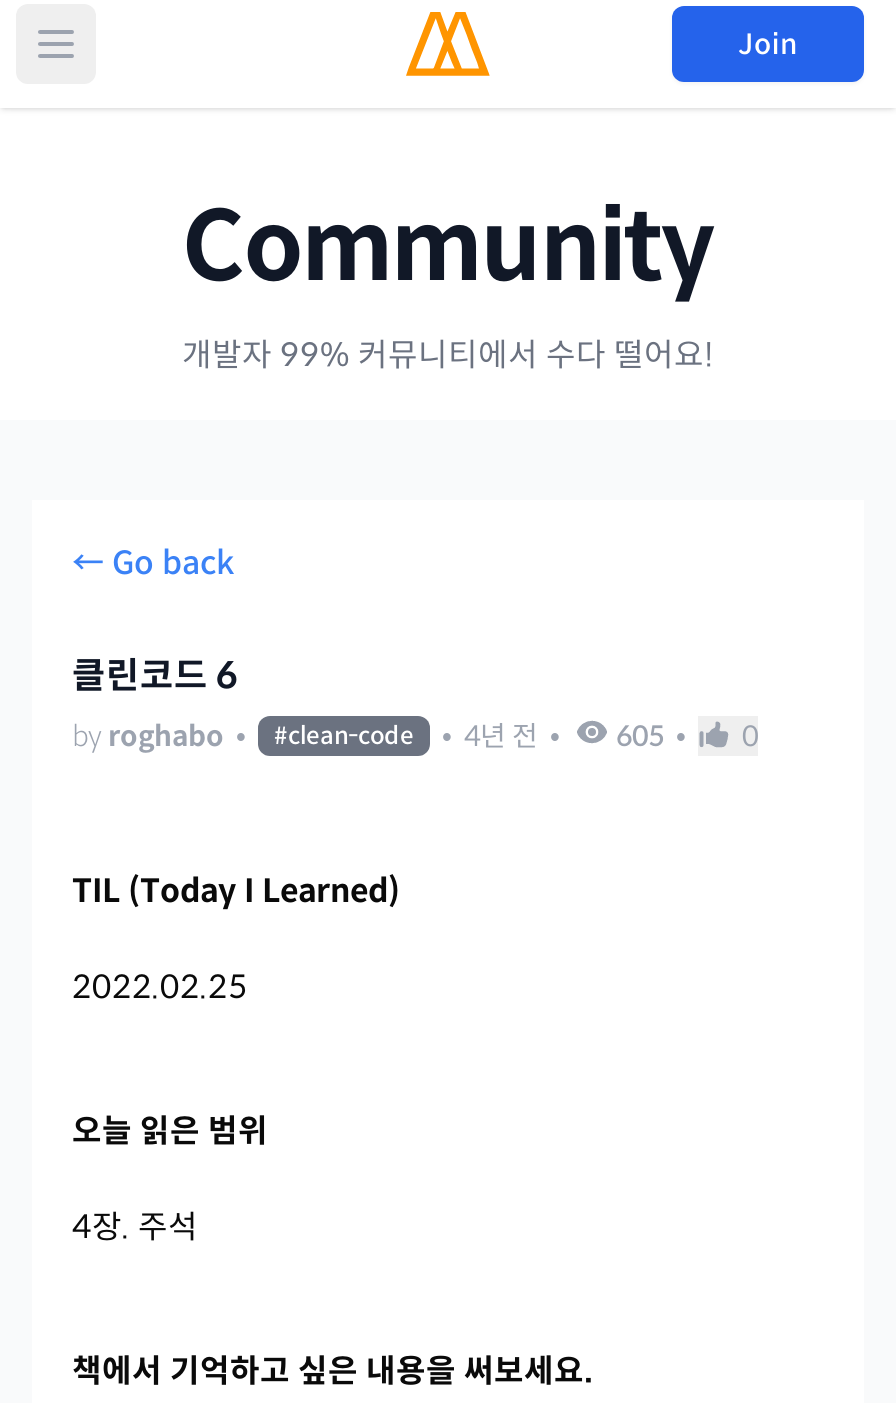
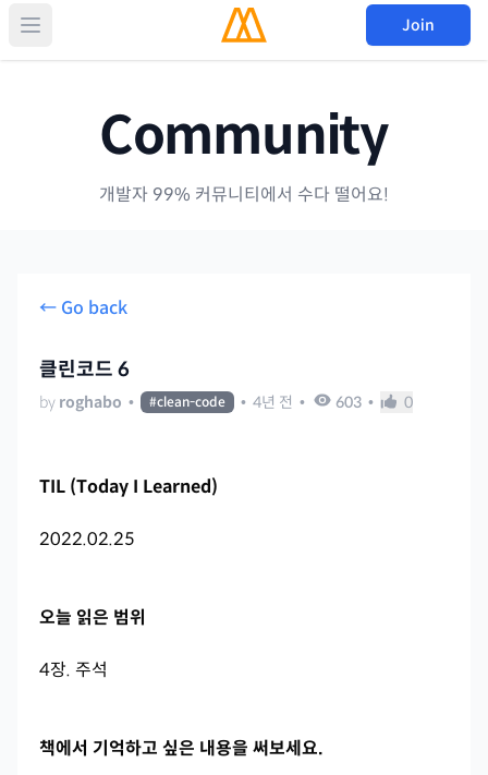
- by roghabo • #clean-code • 4년 전 • 605 • 0
+ by roghabo • #clean-code • 4년 전 • 603 • 0
